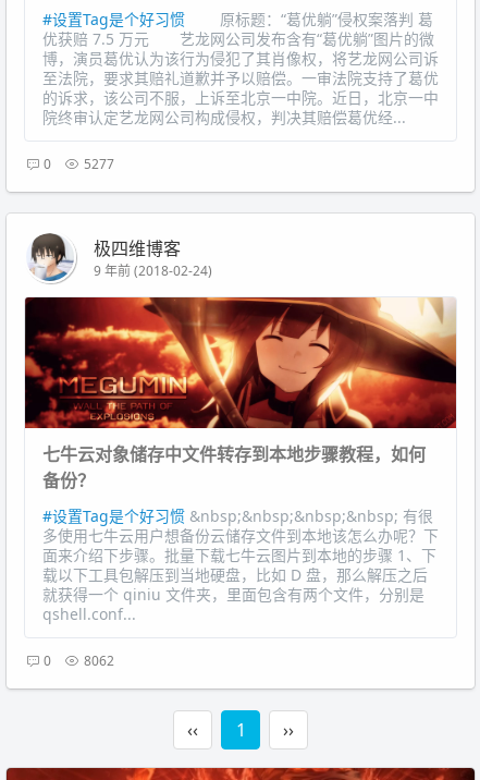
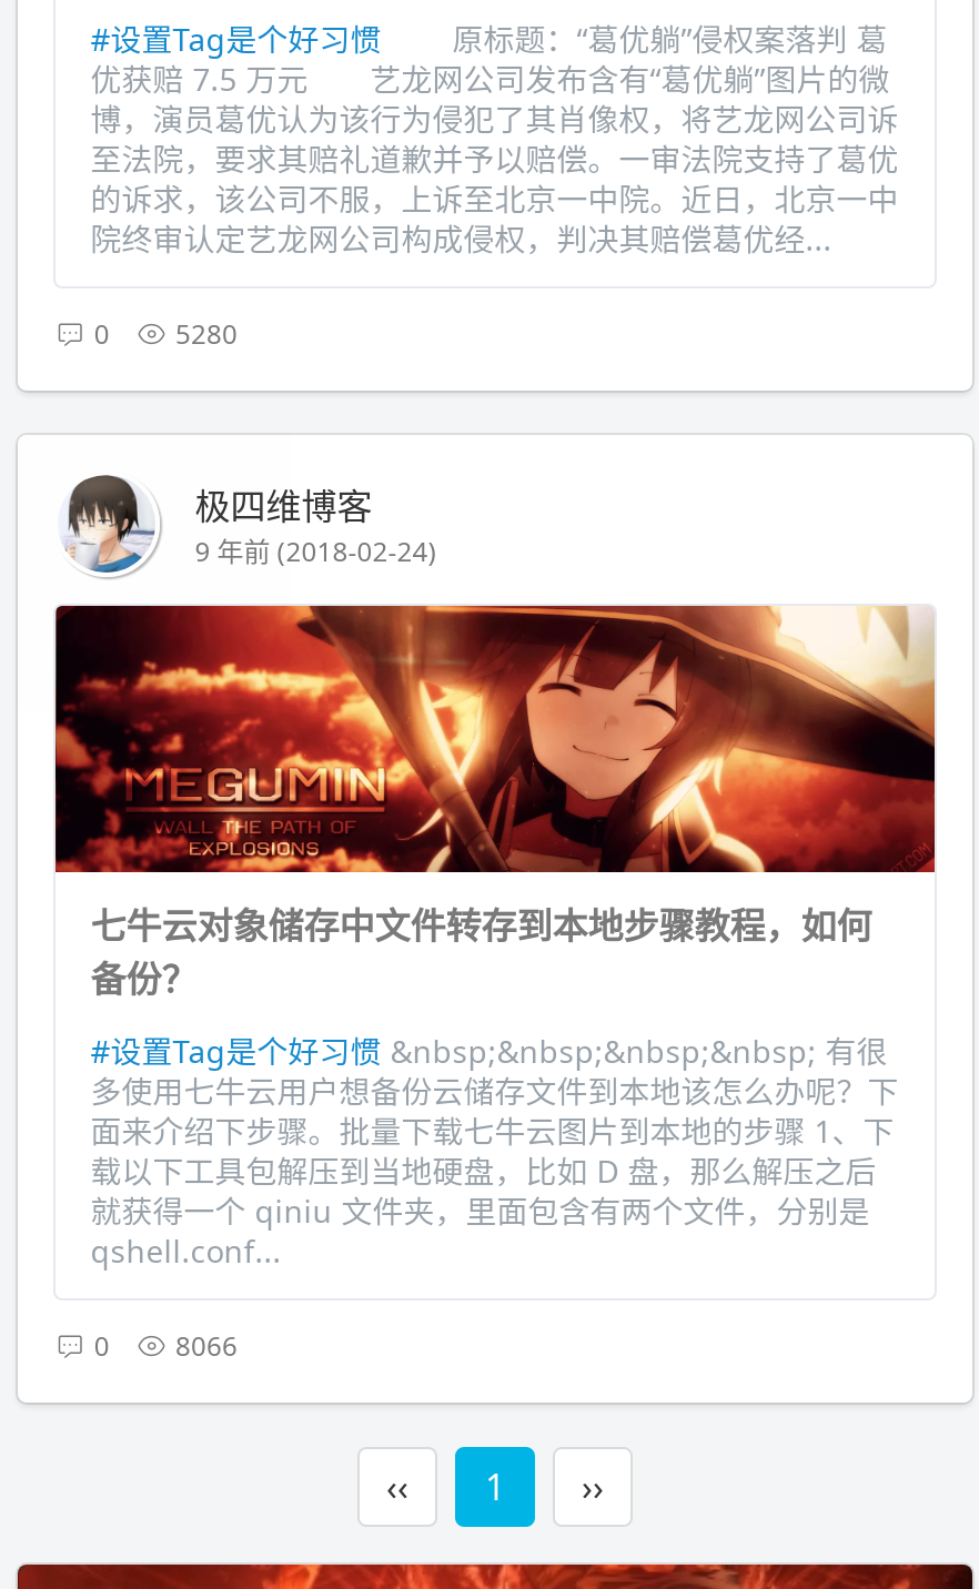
- 0 5277
+ 0 5280

- 0 8062
+ 0 8066
